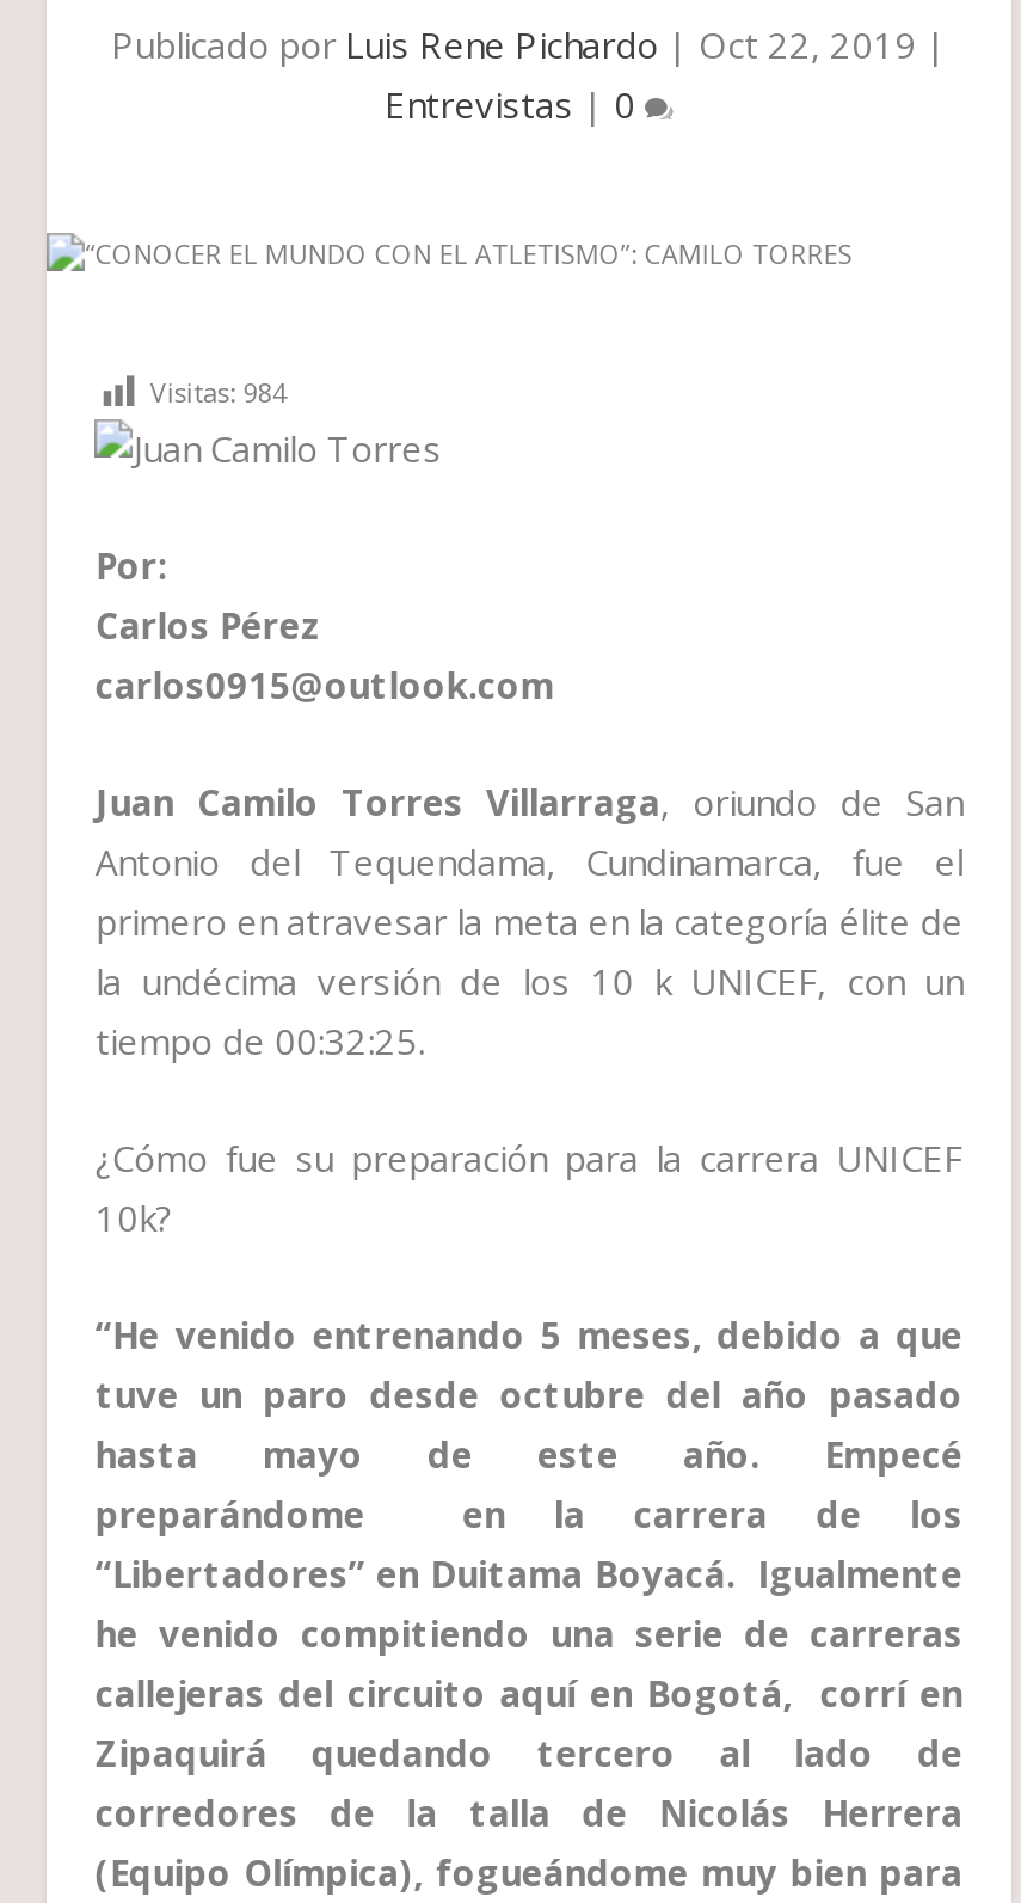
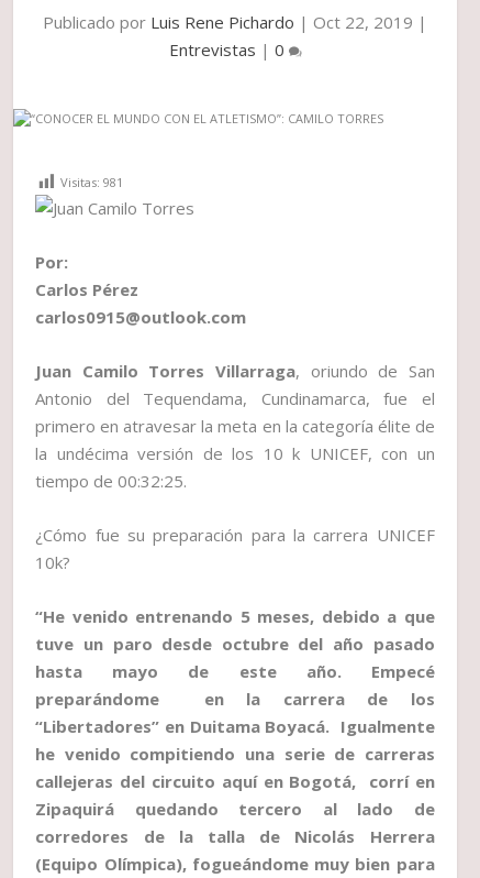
- Visitas: 984
+ Visitas: 981
